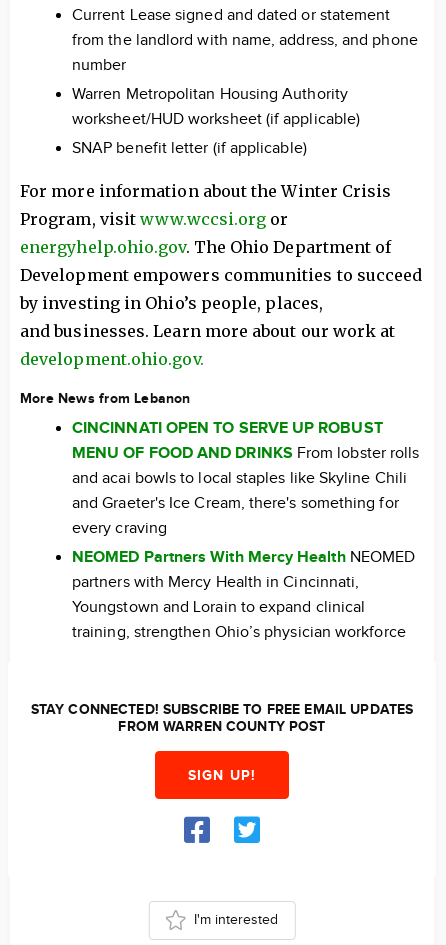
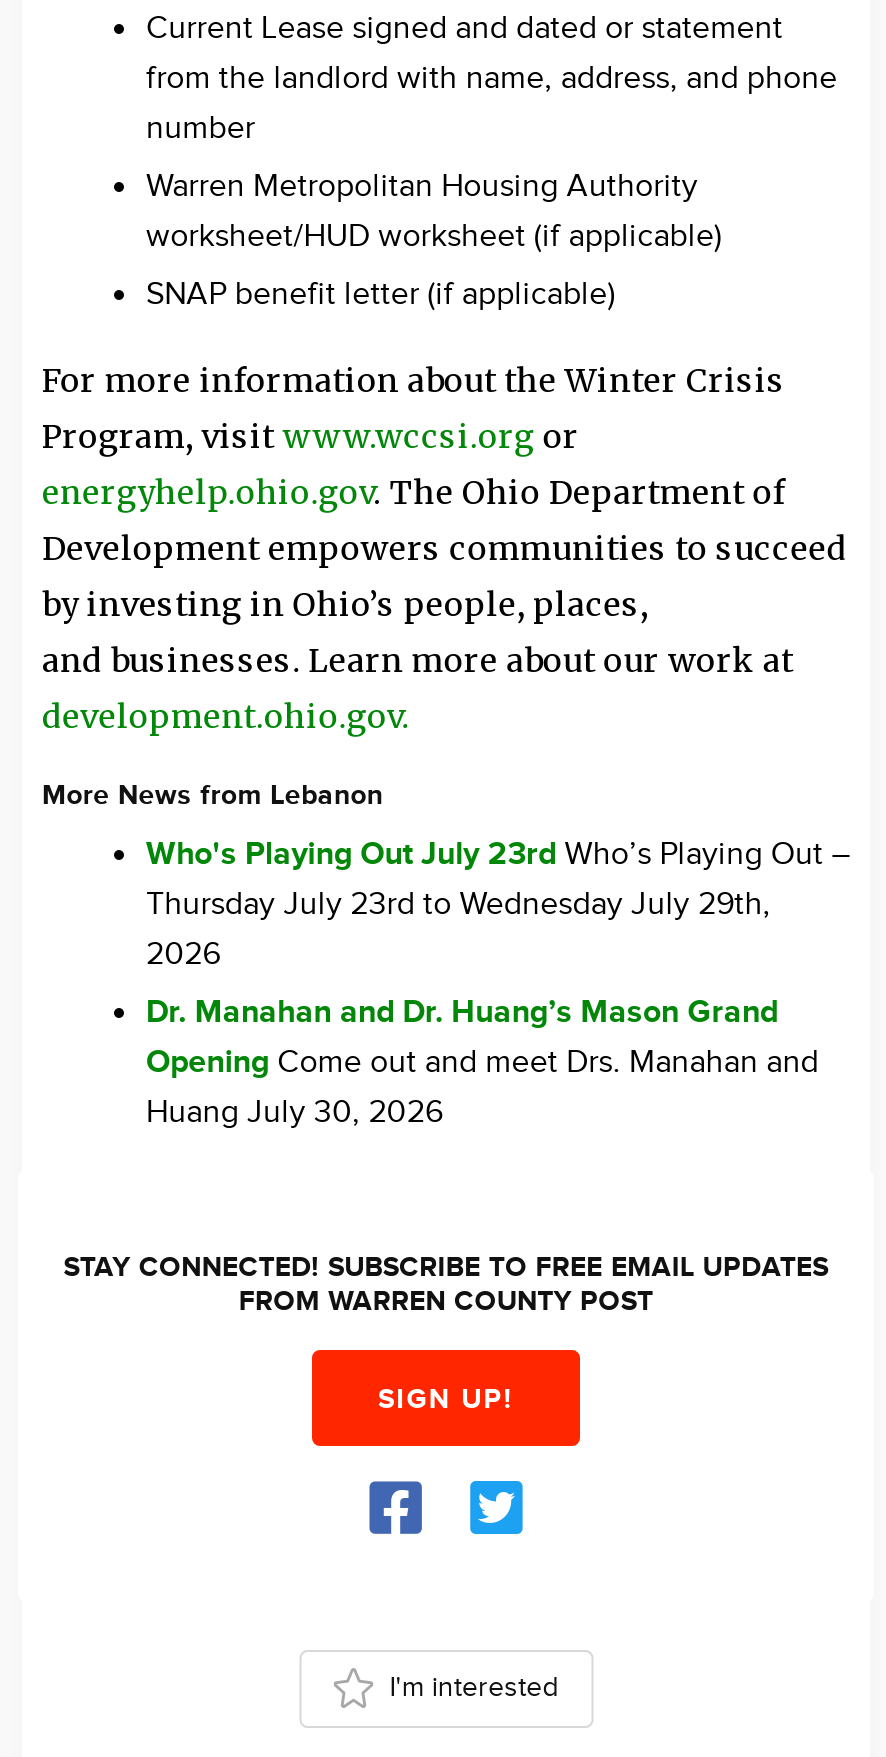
- CINCINNATI OPEN TO SERVE UP ROBUST
- MENU OF FOOD AND DRINKS From lobster rolls
- and acai bowls to local staples like Skyline Chili
- and Graeter's Ice Cream, there's something for
- every craving
+ Who's Playing Out July 23rd Who’s Playing Out –
+ Thursday July 23rd to Wednesday July 29th,
+ 2026

- NEOMED Partners With Mercy Health NEOMED
- partners with Mercy Health in Cincinnati,
- Youngstown and Lorain to expand clinical
- training, strengthen Ohio’s physician workforce
+ Dr. Manahan and Dr. Huang’s Mason Grand
+ Opening Come out and meet Drs. Manahan and
+ Huang July 30, 2026
